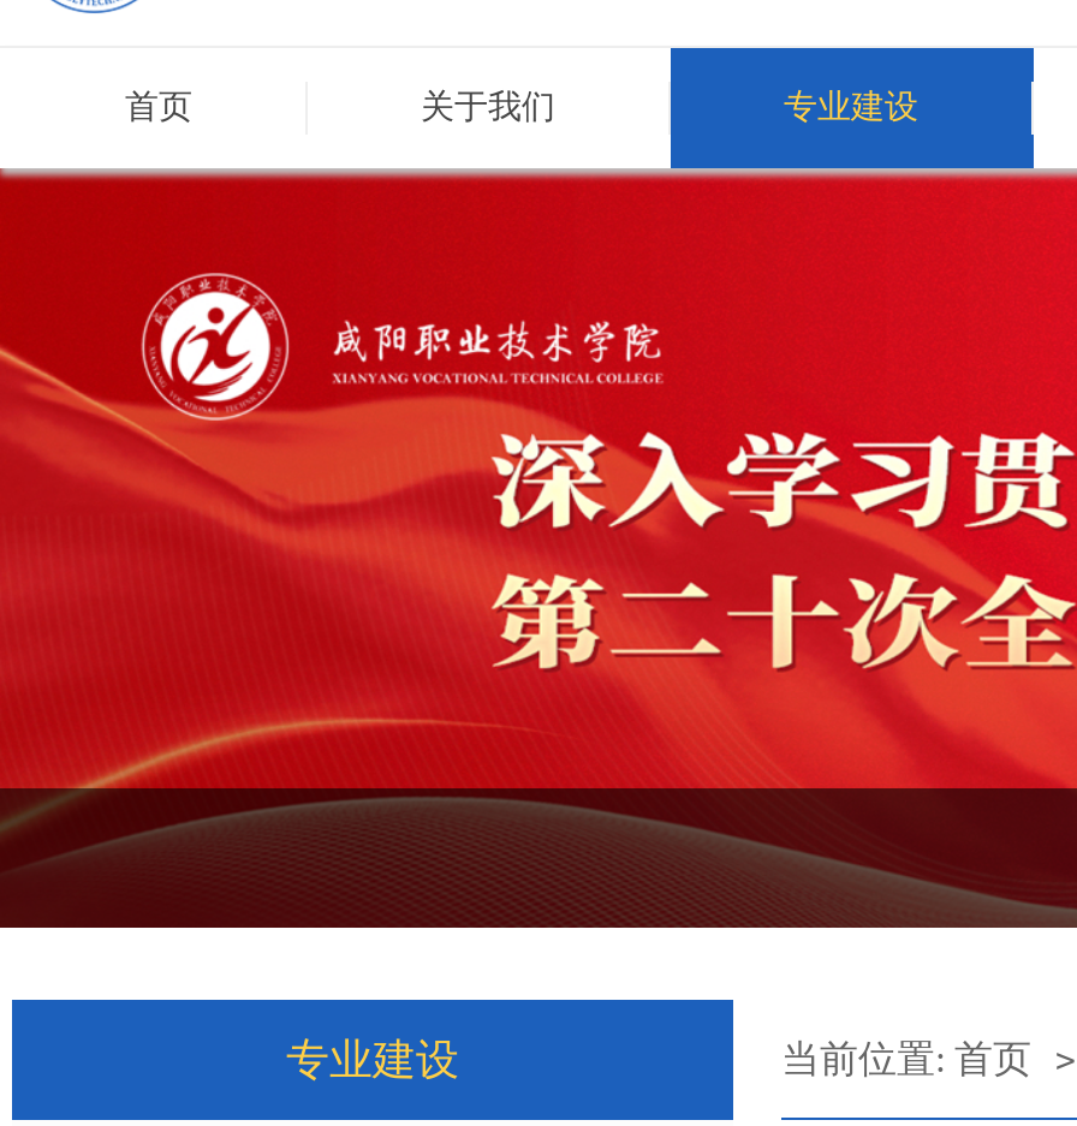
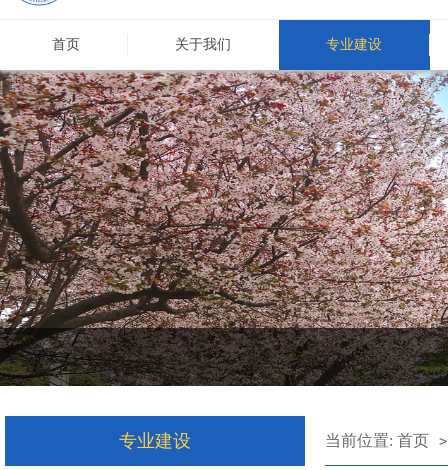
- [image]
+ [image]
